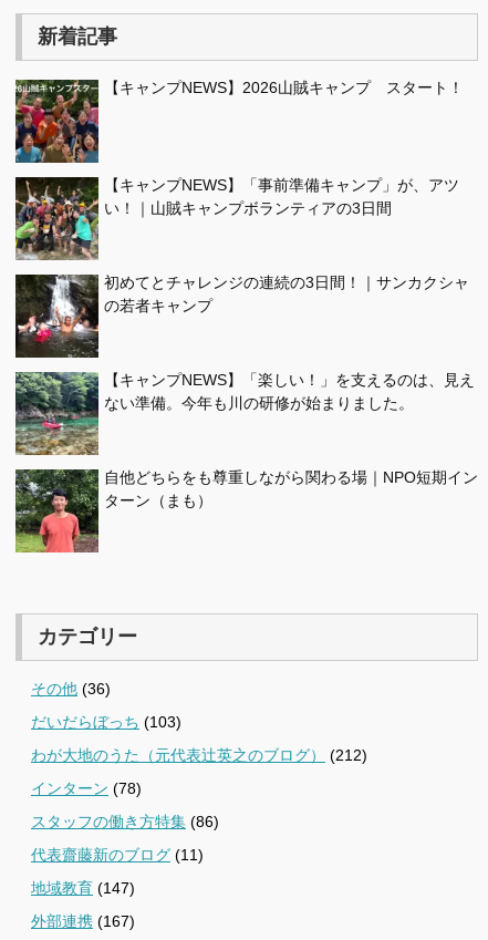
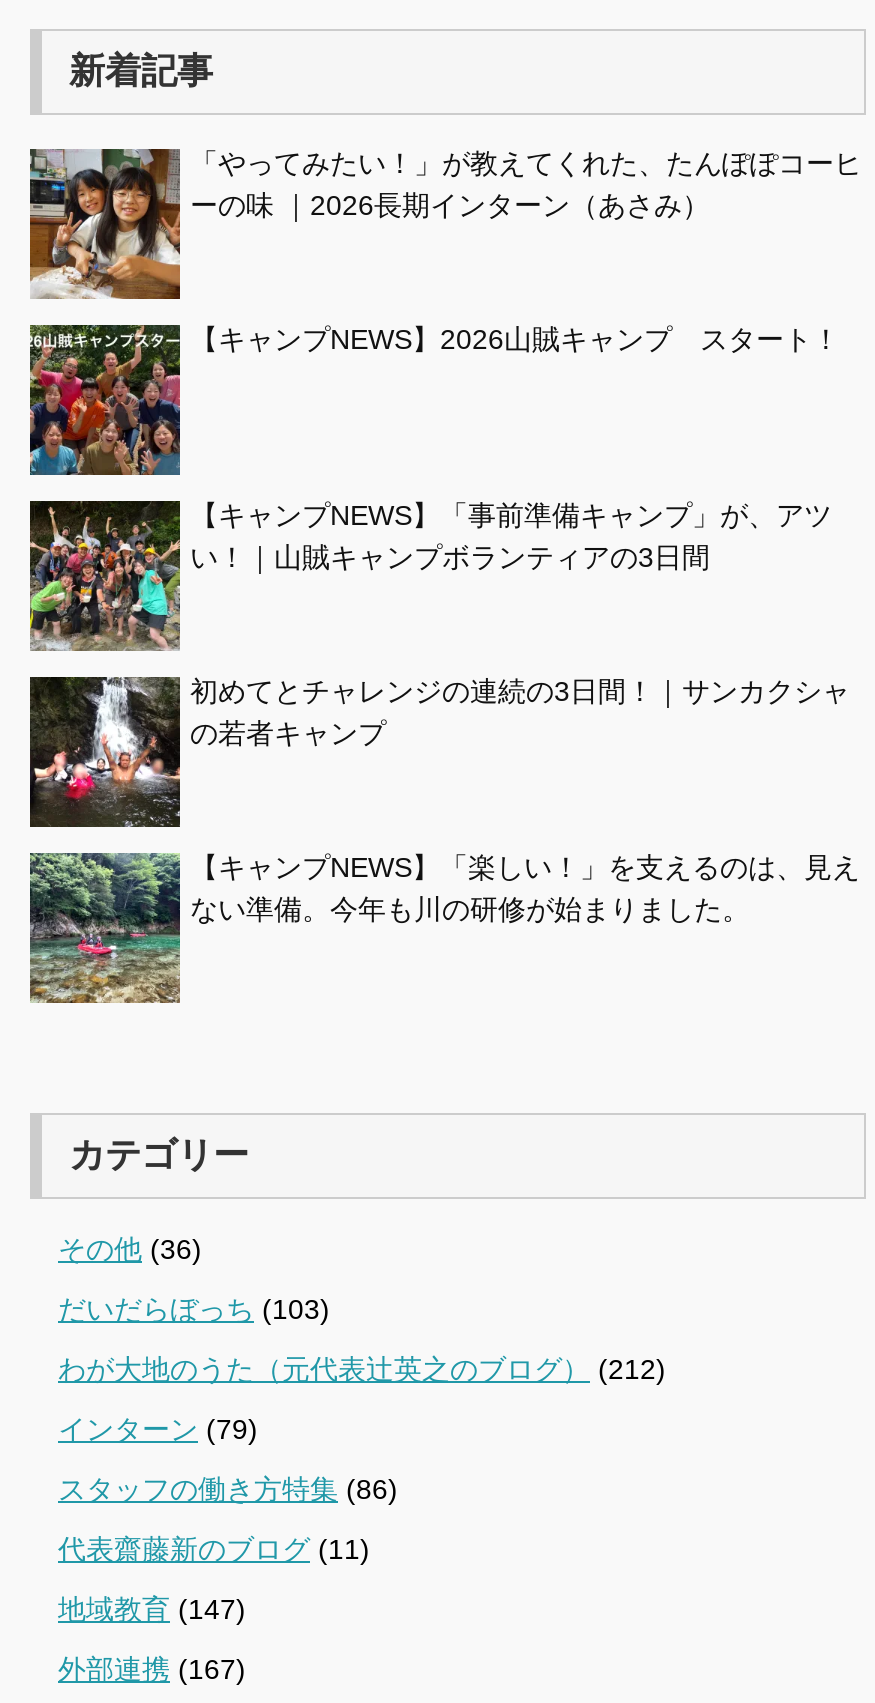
+ [image]
+ 「やってみたい！」が教えてくれた、たんぽぽコーヒ
+ ーの味 ｜2026長期インターン（あさみ）

moved down: [image] | 【キャンプNEWS】2026山賊キャンプ スタート！ | 【キャンプNEWS】「事前準備キャンプ」が、アツ | い！｜山賊キャンプボランティアの3日間 | 初めてとチャレンジの連続の3日間！｜サンカクシャ | の若者キャンプ | 【キャンプNEWS】「楽しい！」を支えるのは、見え | ない準備。今年も川の研修が始まりました。

moved down: [image]

- [image]
- 自他どちらをも尊重しながら関わる場｜NPO短期イン
- ターン（まも）

- インターン(78)
+ インターン(79)
